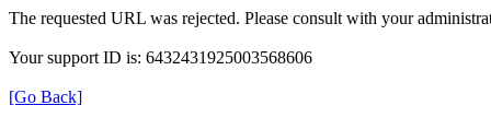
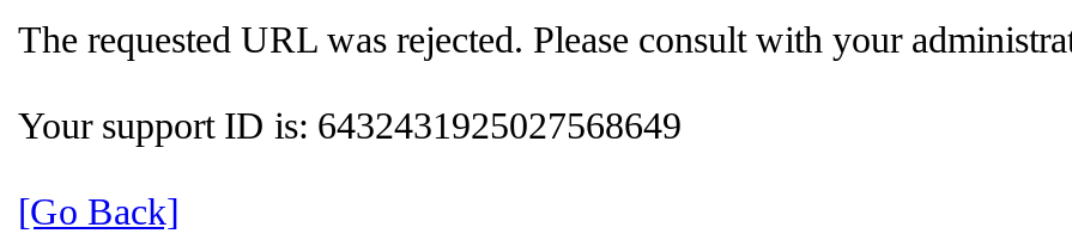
- Your support ID is: 6432431925003568606
+ Your support ID is: 6432431925027568649
